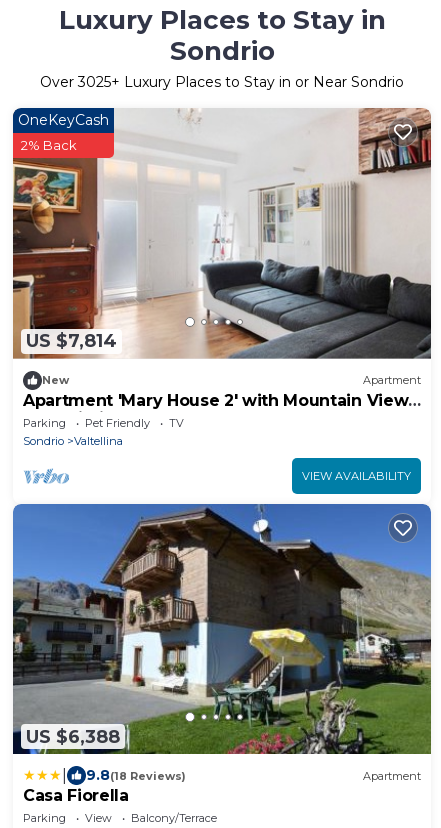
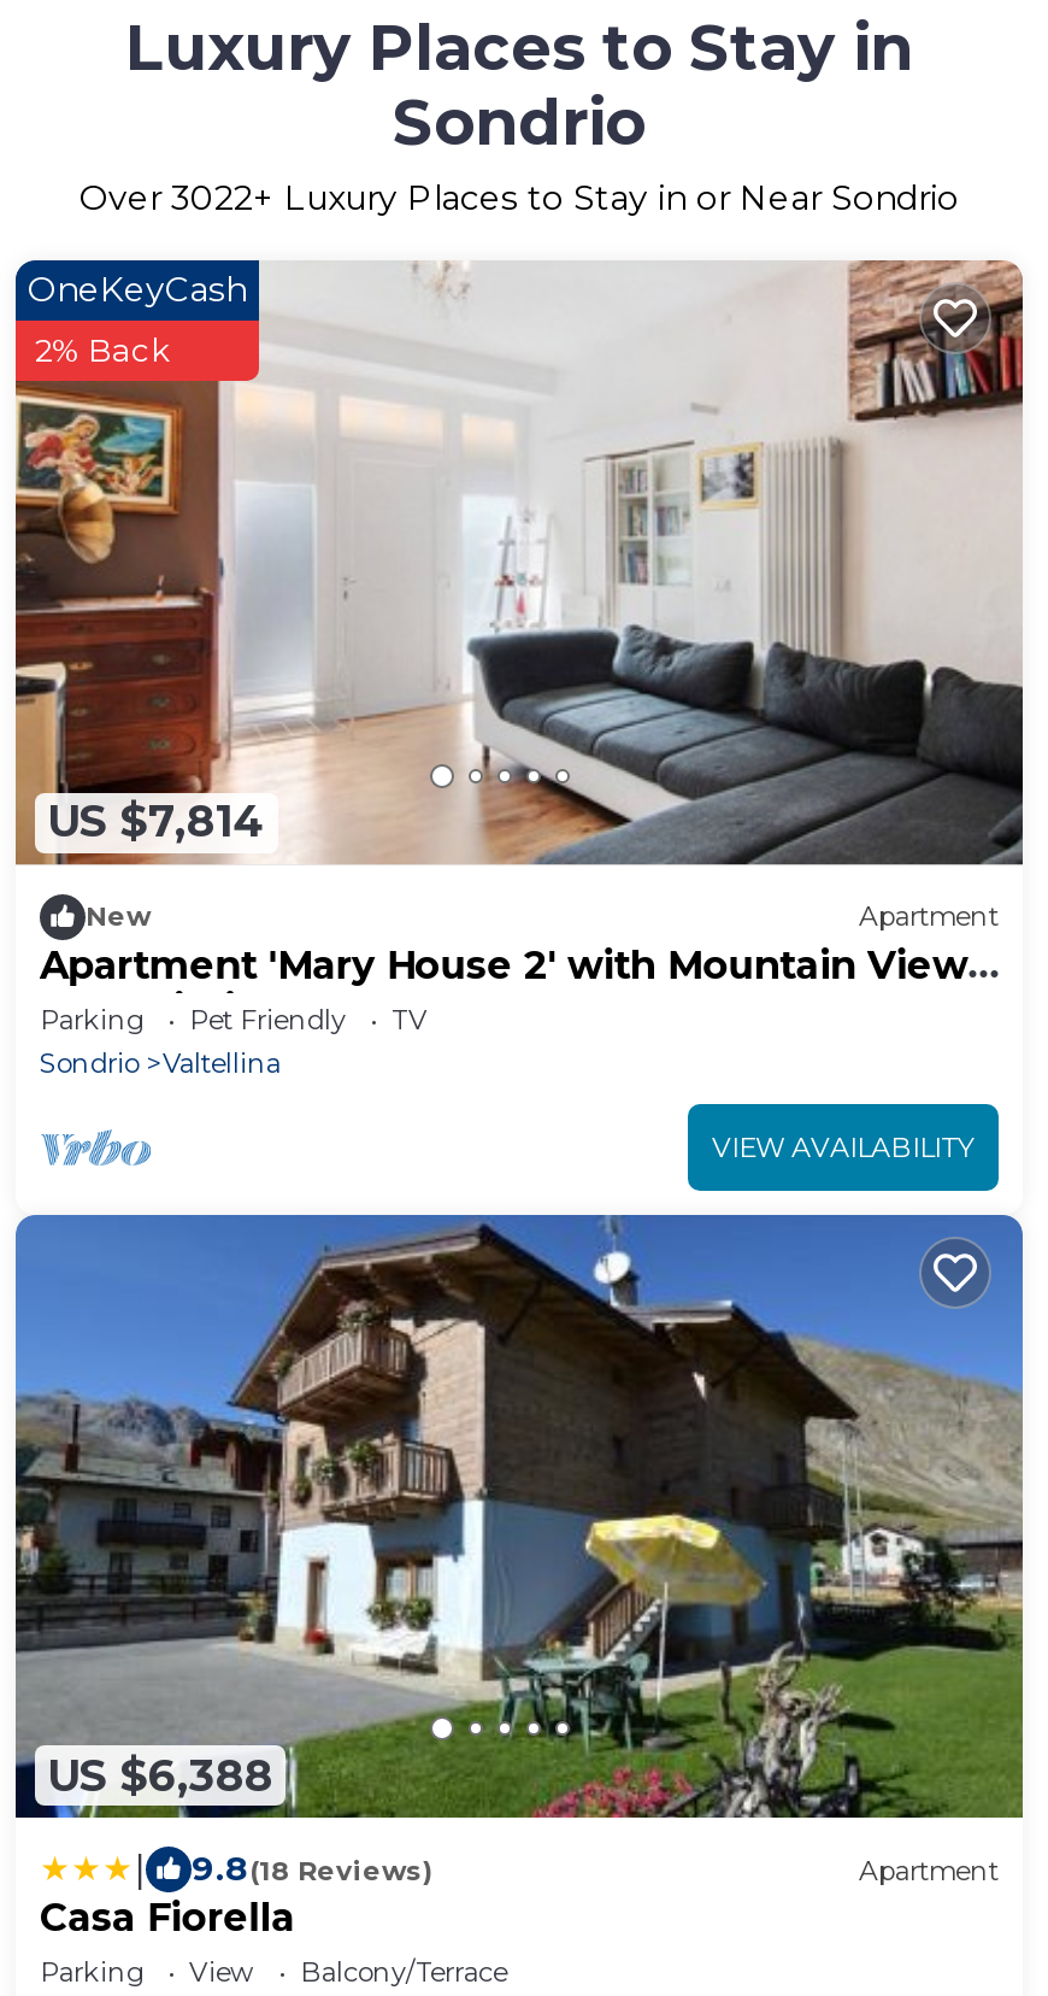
- Over 3025+ Luxury Places to Stay in or Near Sondrio
+ Over 3022+ Luxury Places to Stay in or Near Sondrio
